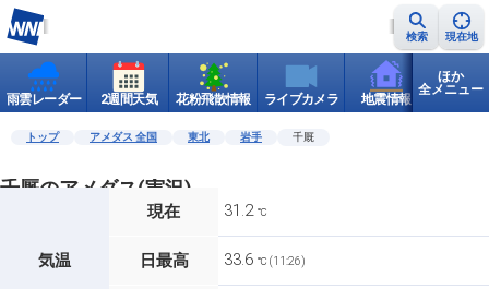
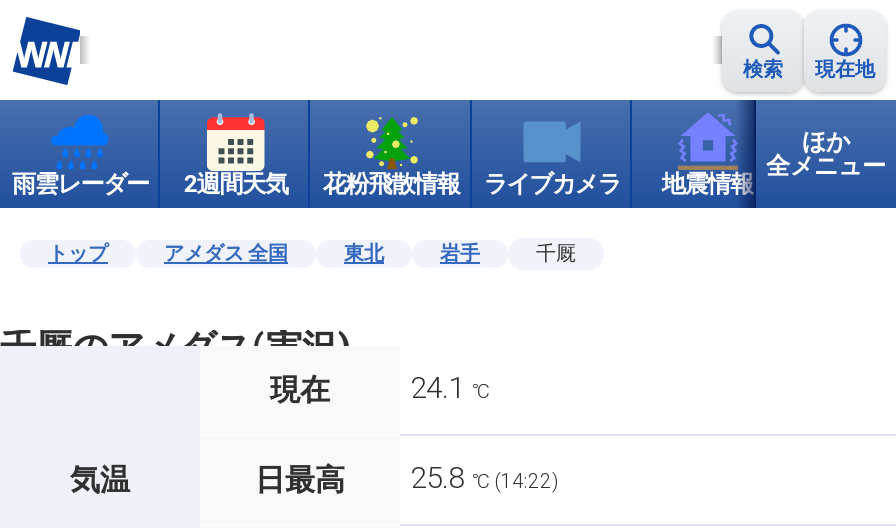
- 31.2 ℃
+ 24.1 ℃

- 日最高 33.6 ℃ (11:26)
+ 日最高 25.8 ℃ (14:22)
